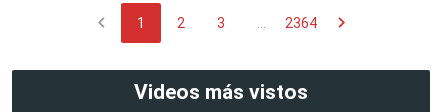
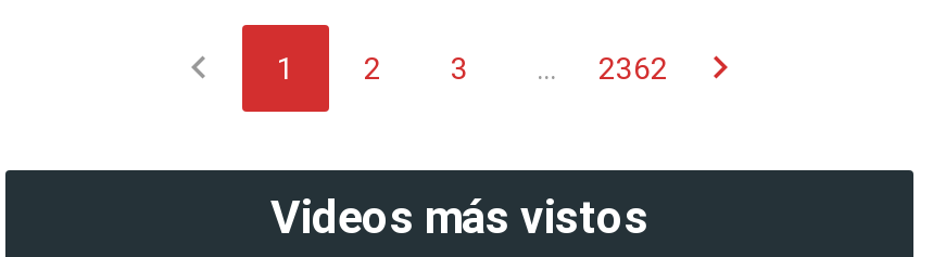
- 2364
+ 2362
